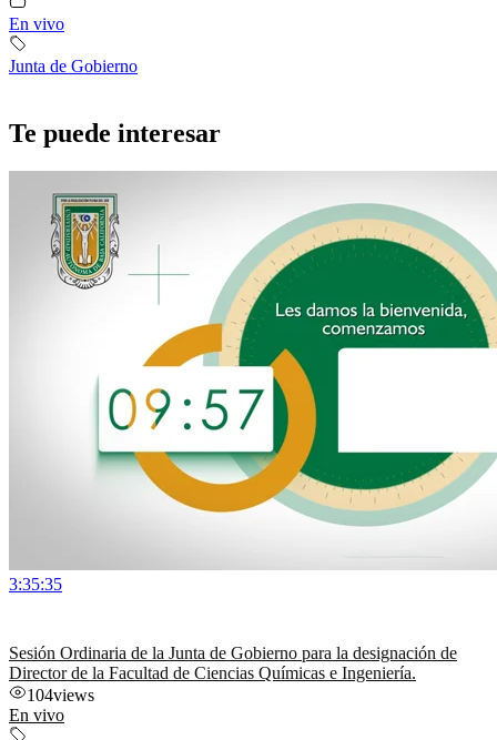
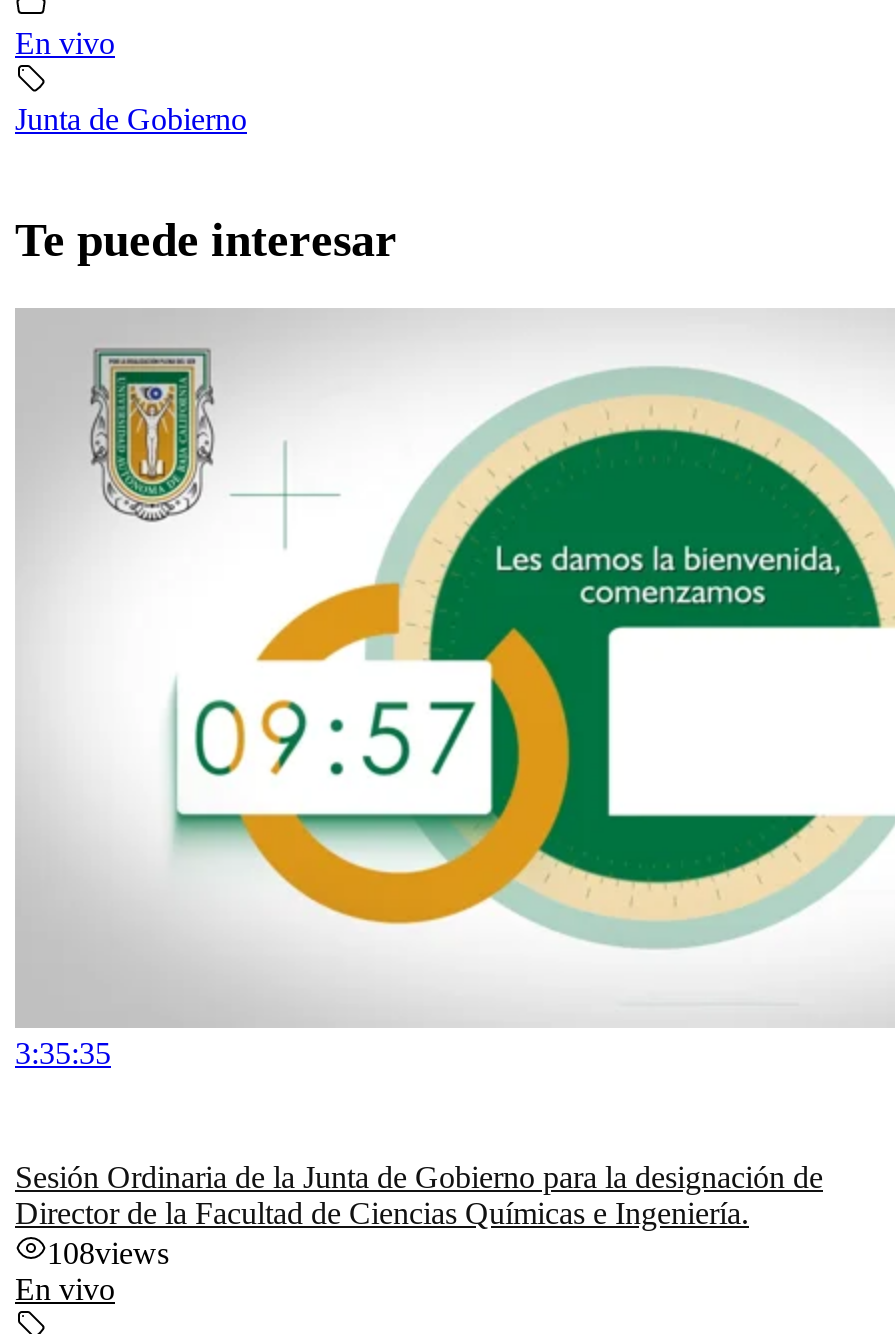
- 104views
+ 108views
